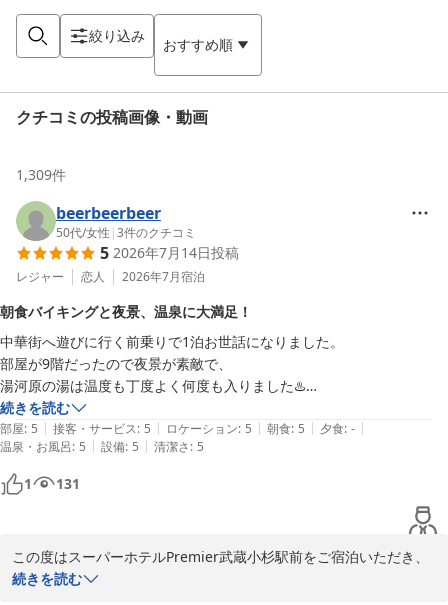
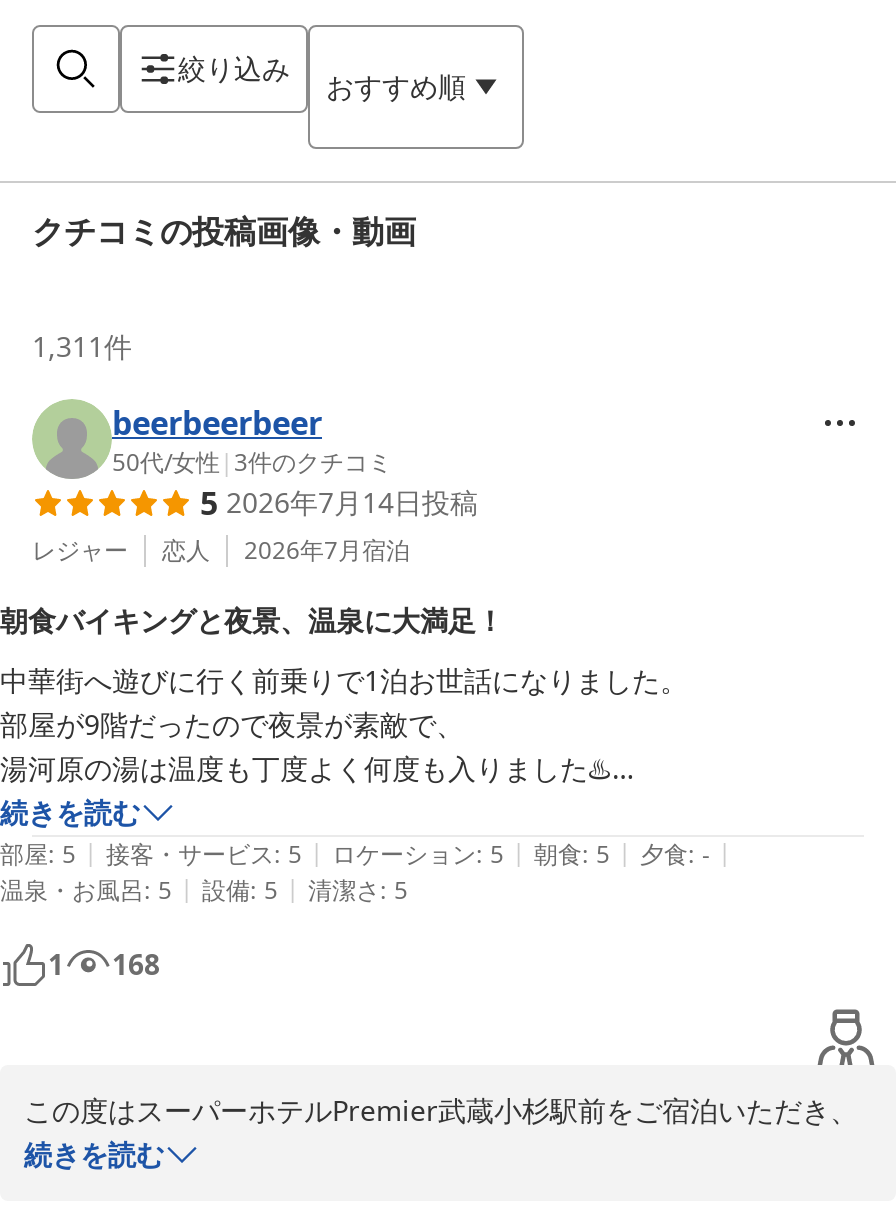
- 1,309件
+ 1,311件

- 1 131
+ 1 168
